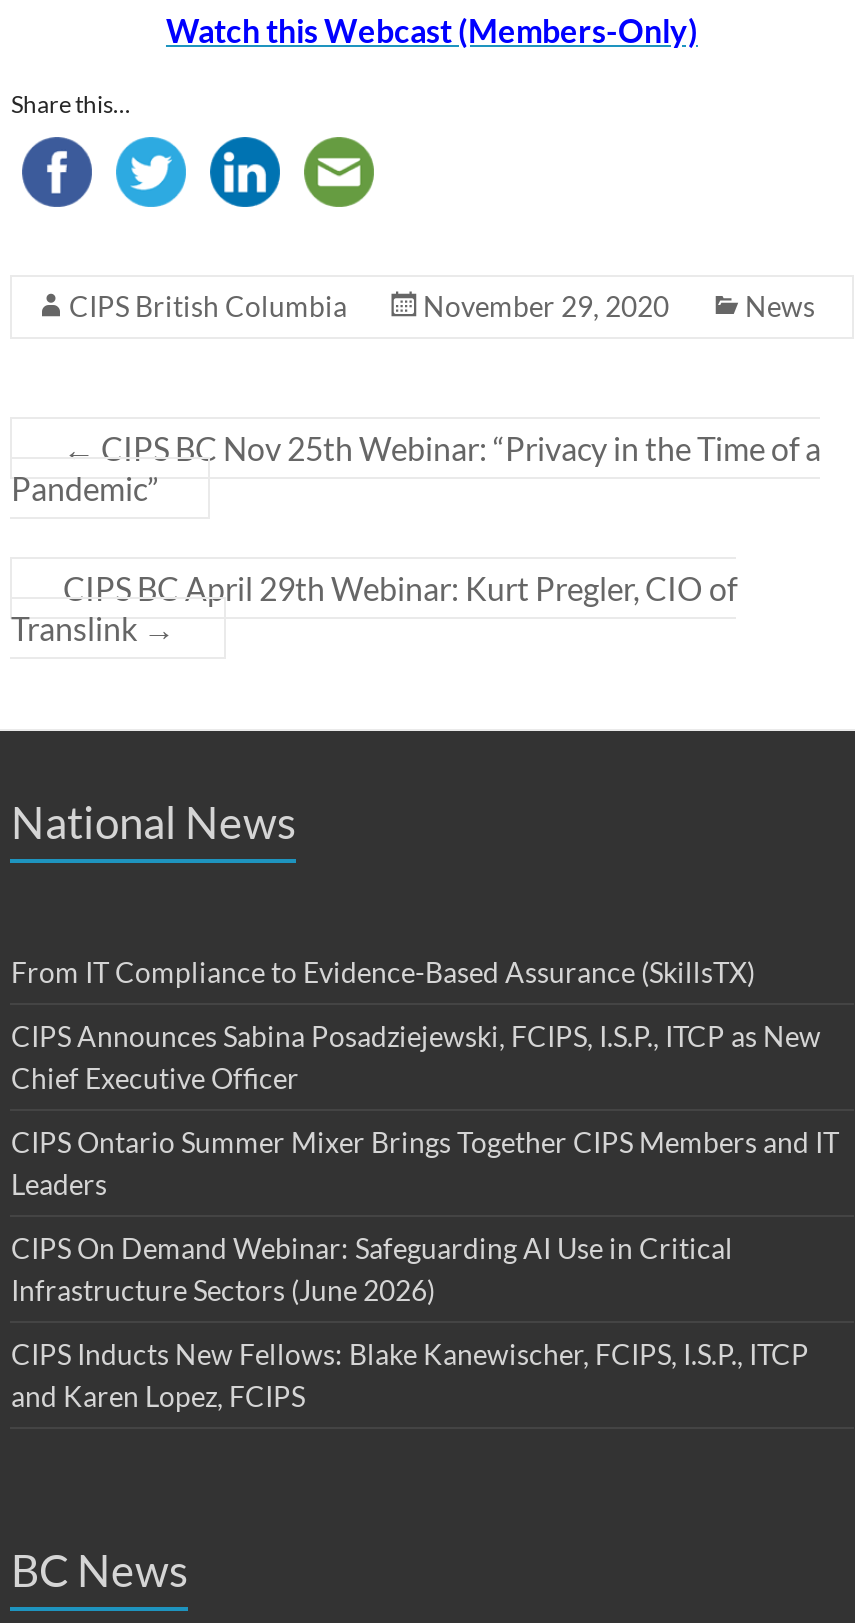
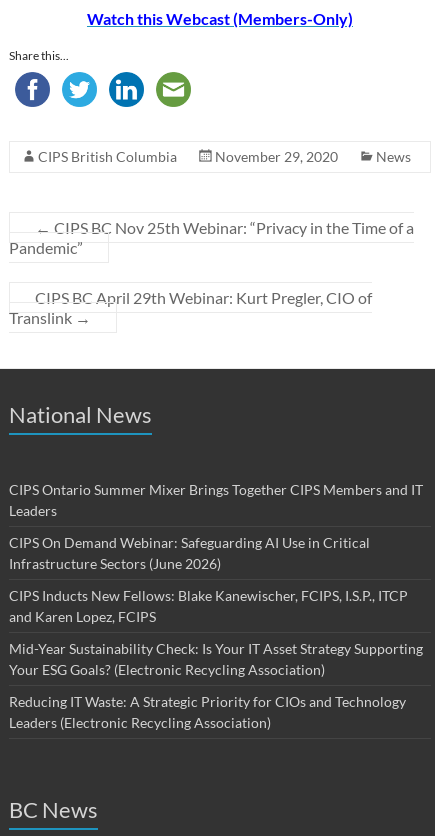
- From IT Compliance to Evidence-Based Assurance (SkillsTX)
- CIPS Announces Sabina Posadziejewski, FCIPS, I.S.P., ITCP as New
- Chief Executive Officer

moved up: CIPS Ontario Summer Mixer Brings Together CIPS Members and IT | Leaders | CIPS On Demand Webinar: Safeguarding AI Use in Critical | Infrastructure Sectors (June 2026) | CIPS Inducts New Fellows: Blake Kanewischer, FCIPS, I.S.P., ITCP | and Karen Lopez, FCIPS

+ Mid-Year Sustainability Check: Is Your IT Asset Strategy Supporting
+ Your ESG Goals? (Electronic Recycling Association)
+ Reducing IT Waste: A Strategic Priority for CIOs and Technology
+ Leaders (Electronic Recycling Association)
